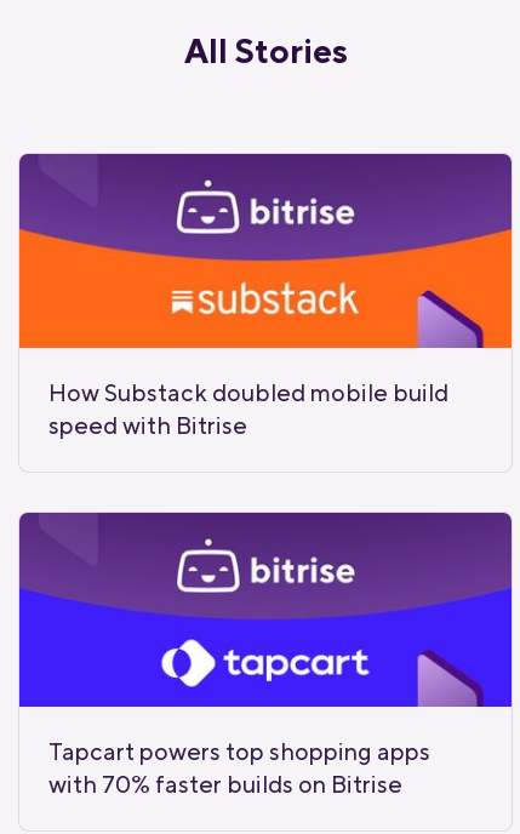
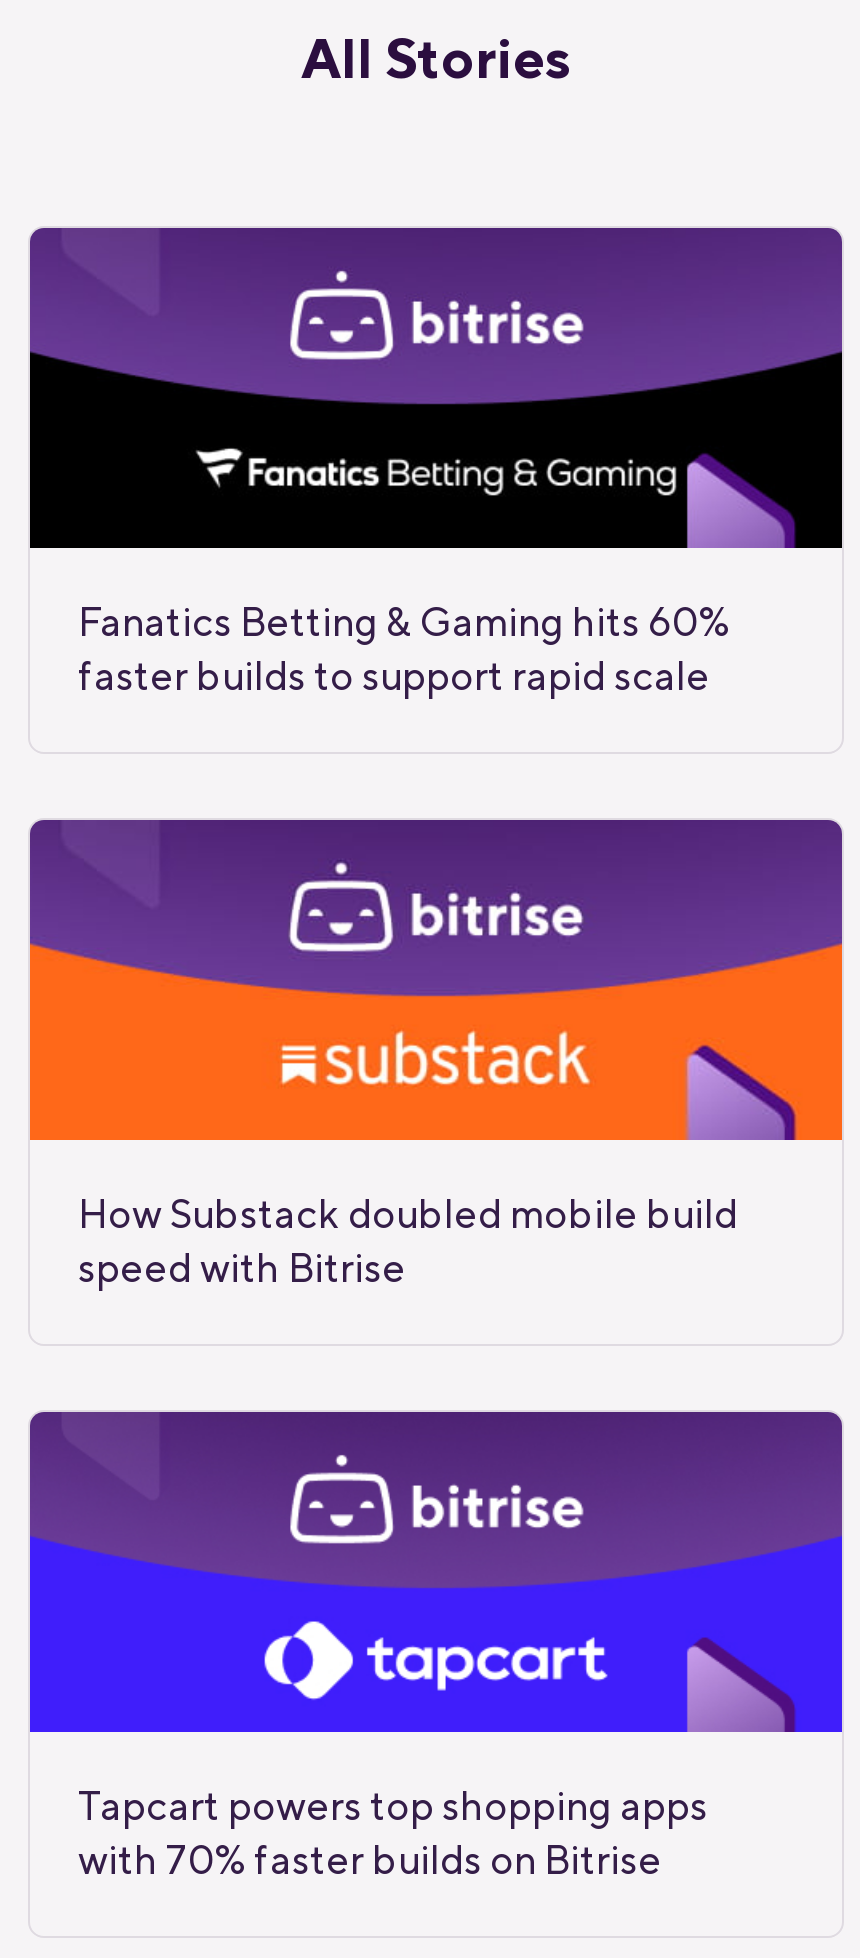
+ [image]
+ Fanatics Betting & Gaming hits 60%
+ faster builds to support rapid scale
